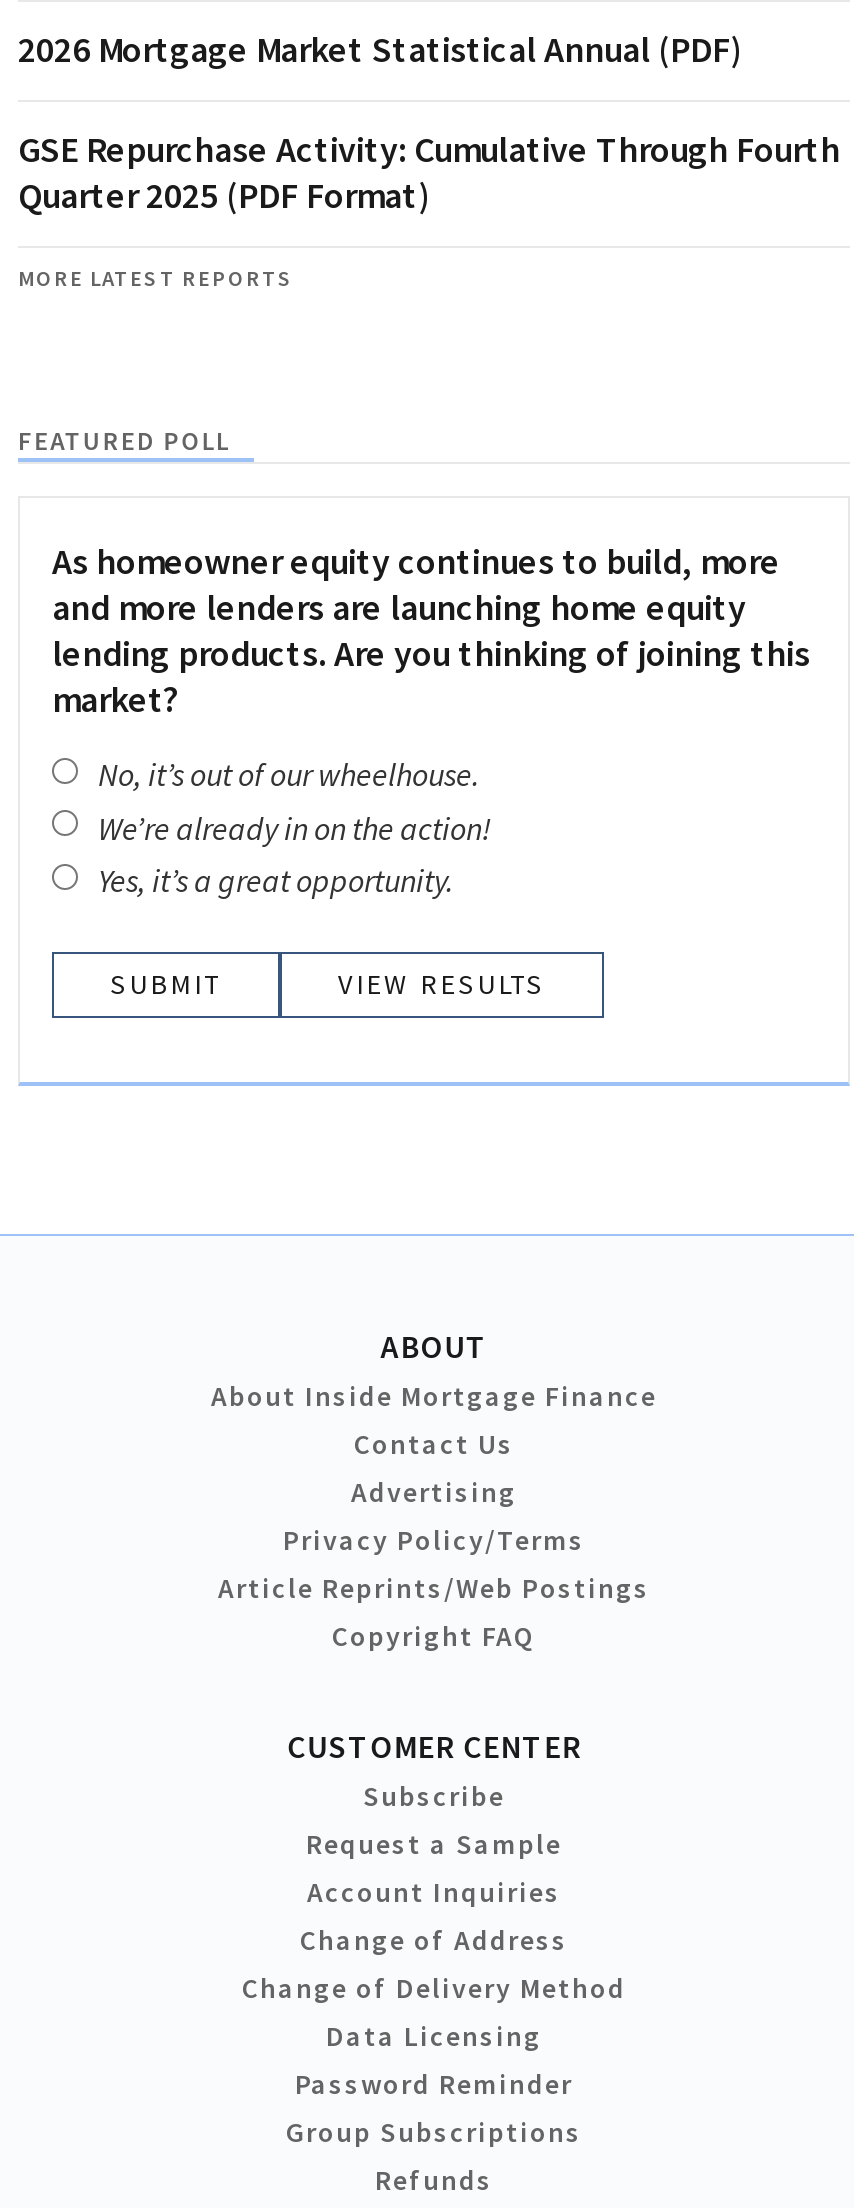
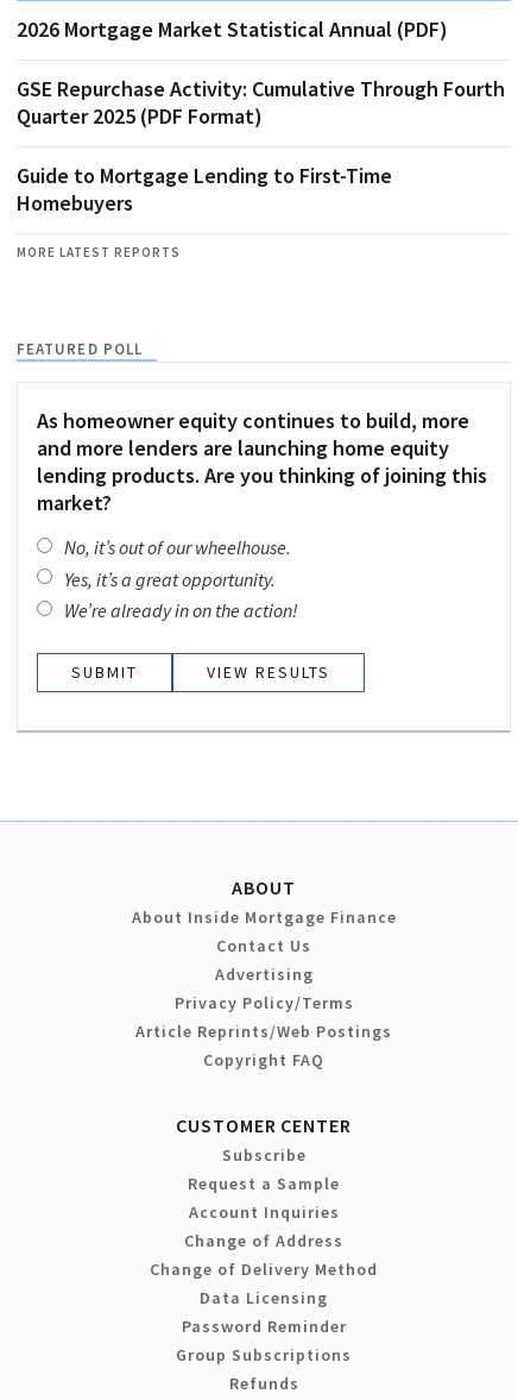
+ Guide to Mortgage Lending to First-Time
+ Homebuyers

moved down: We’re already in on the action!
